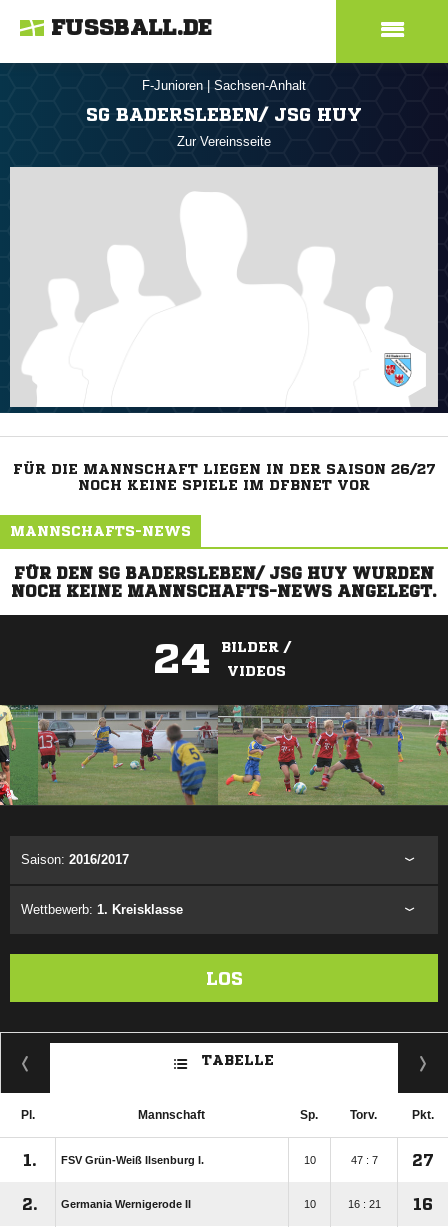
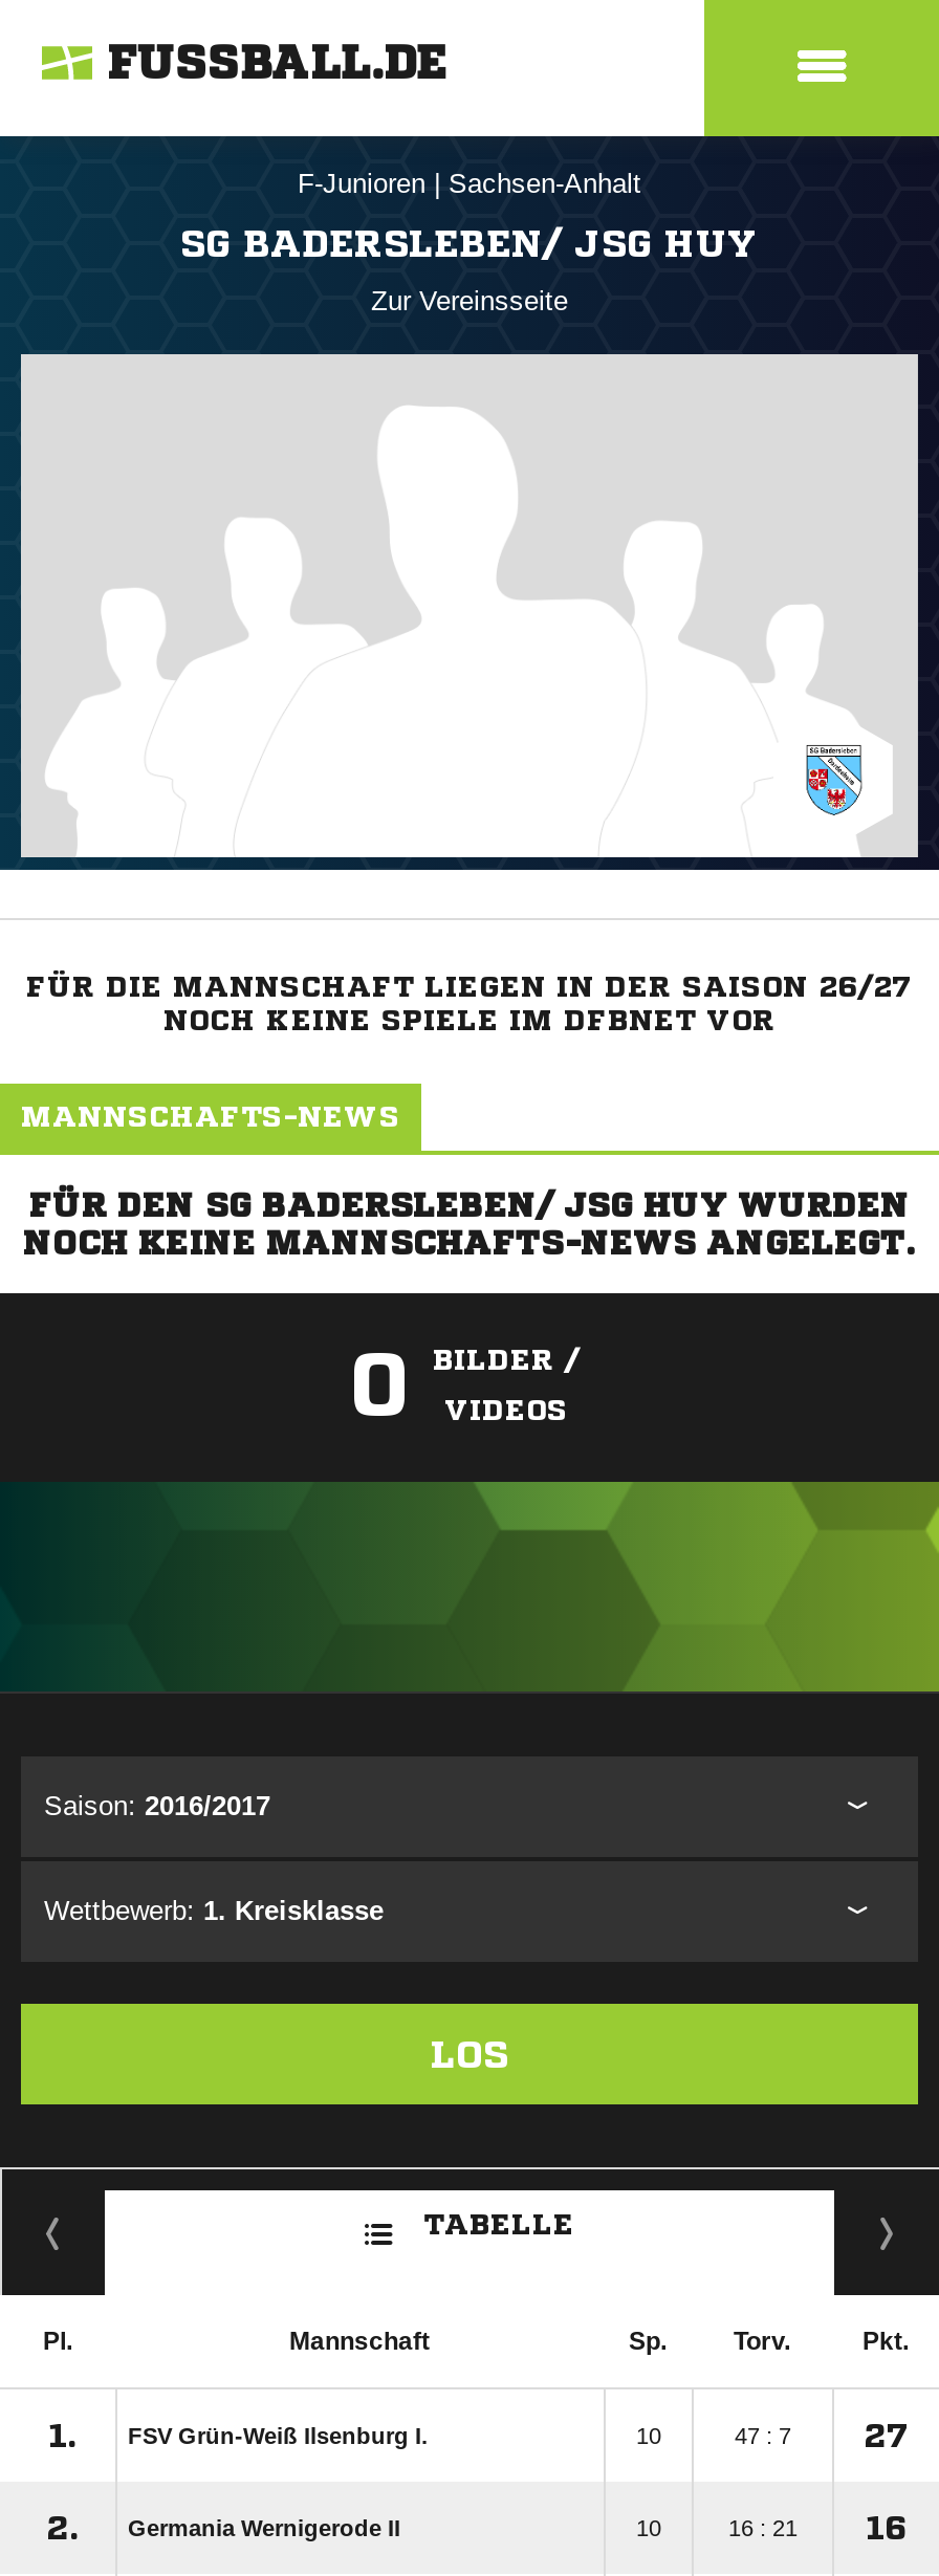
- 24 BILDER / VIDEOS
+ 0 BILDER / VIDEOS

- [image]
+ [image]
